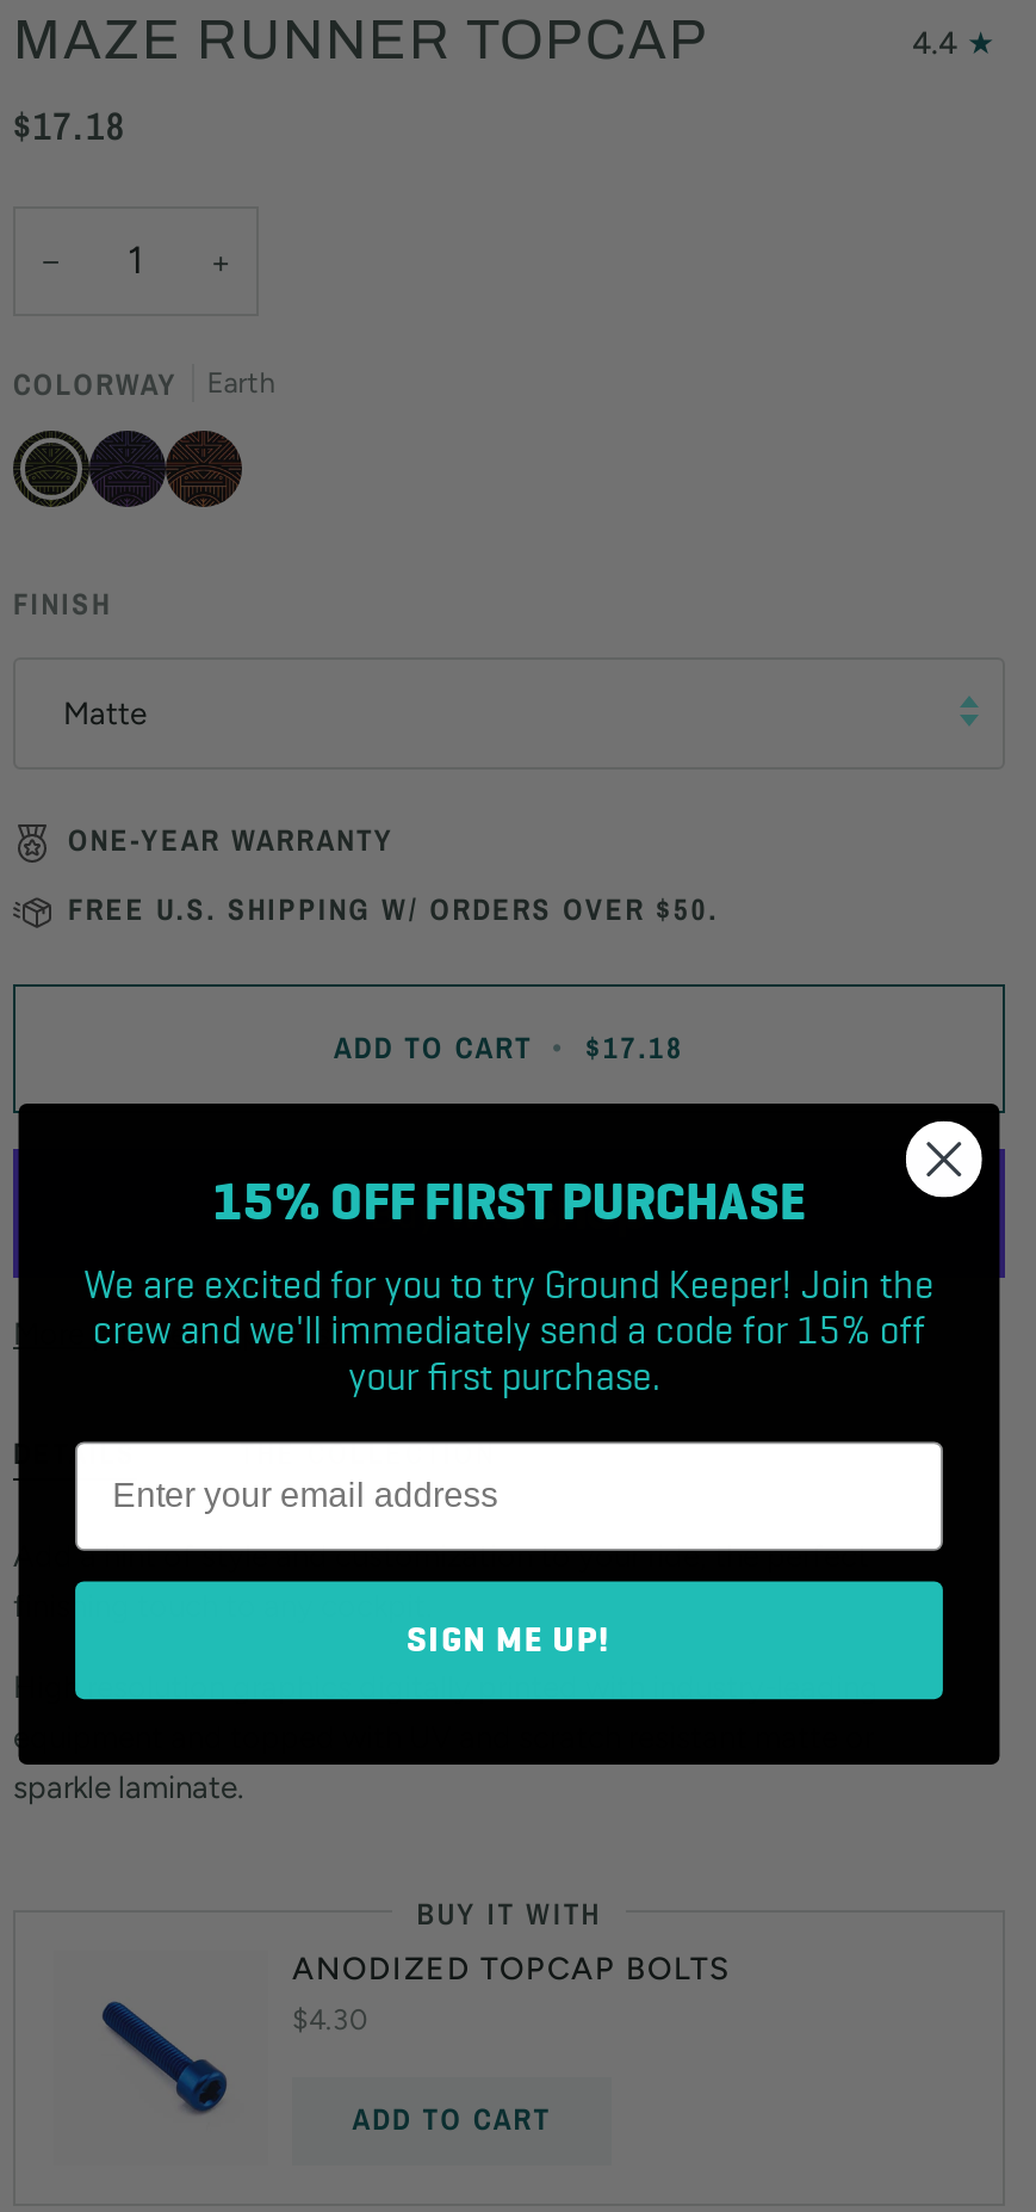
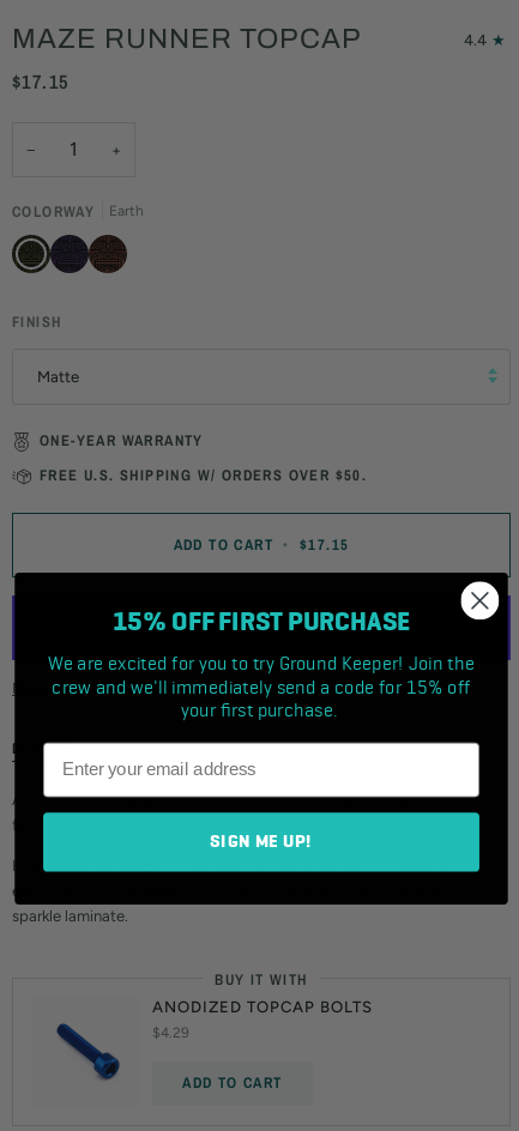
- $17.18
+ $17.15

- ADD TO CART • $17.18
+ ADD TO CART • $17.15

- $4.30
+ $4.29
